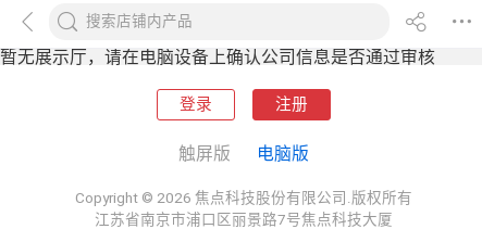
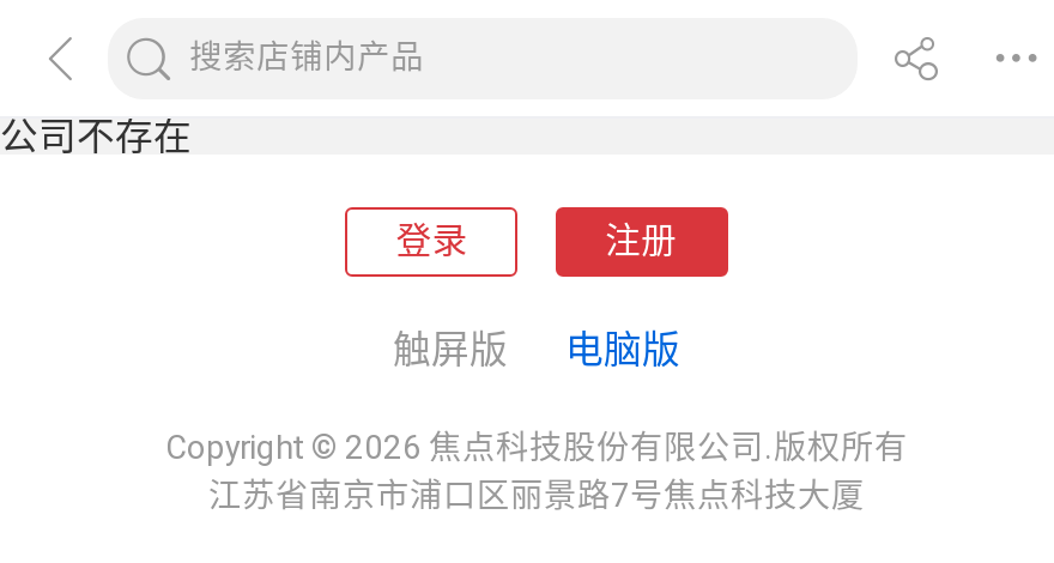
- 暂无展示厅，请在电脑设备上确认公司信息是否通过审核
+ 公司不存在
